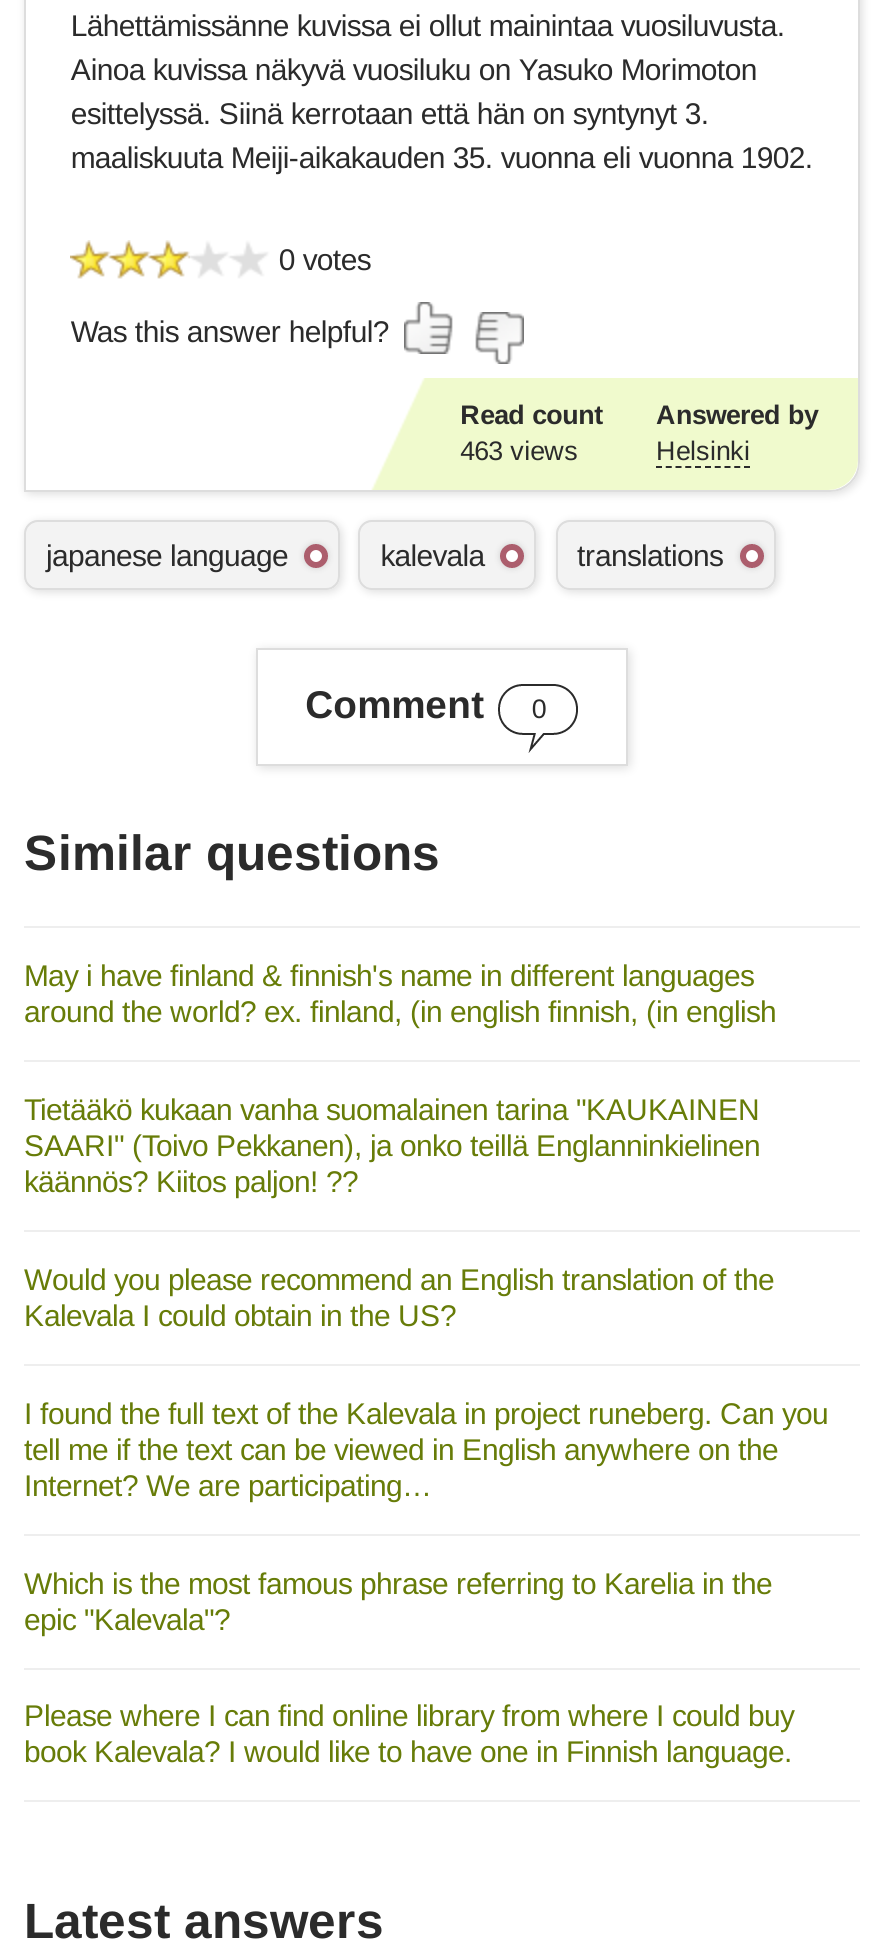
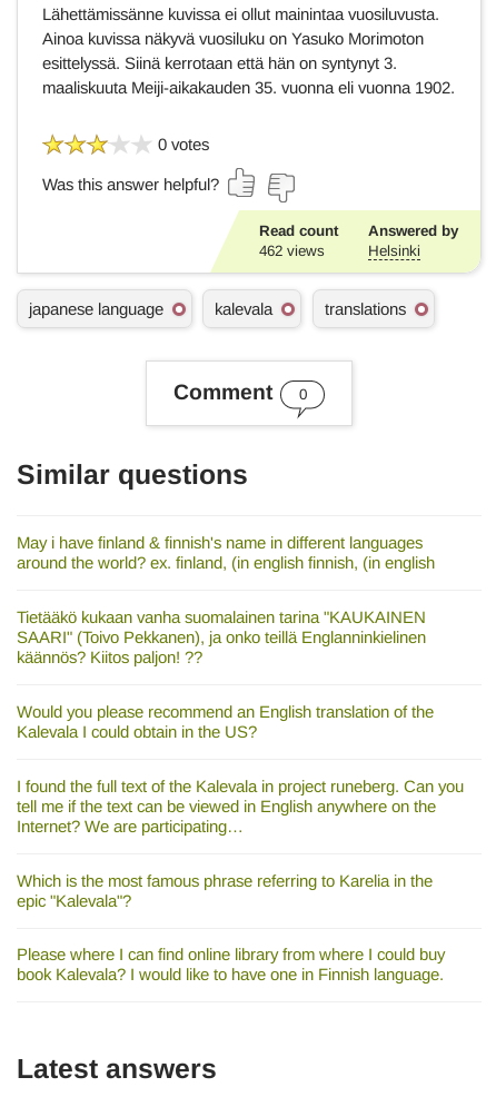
- 463 views
+ 462 views
